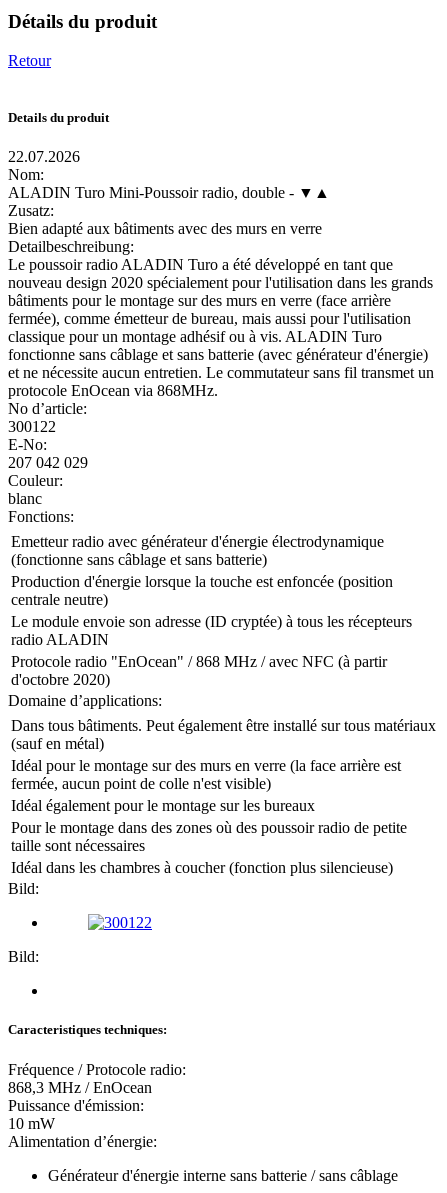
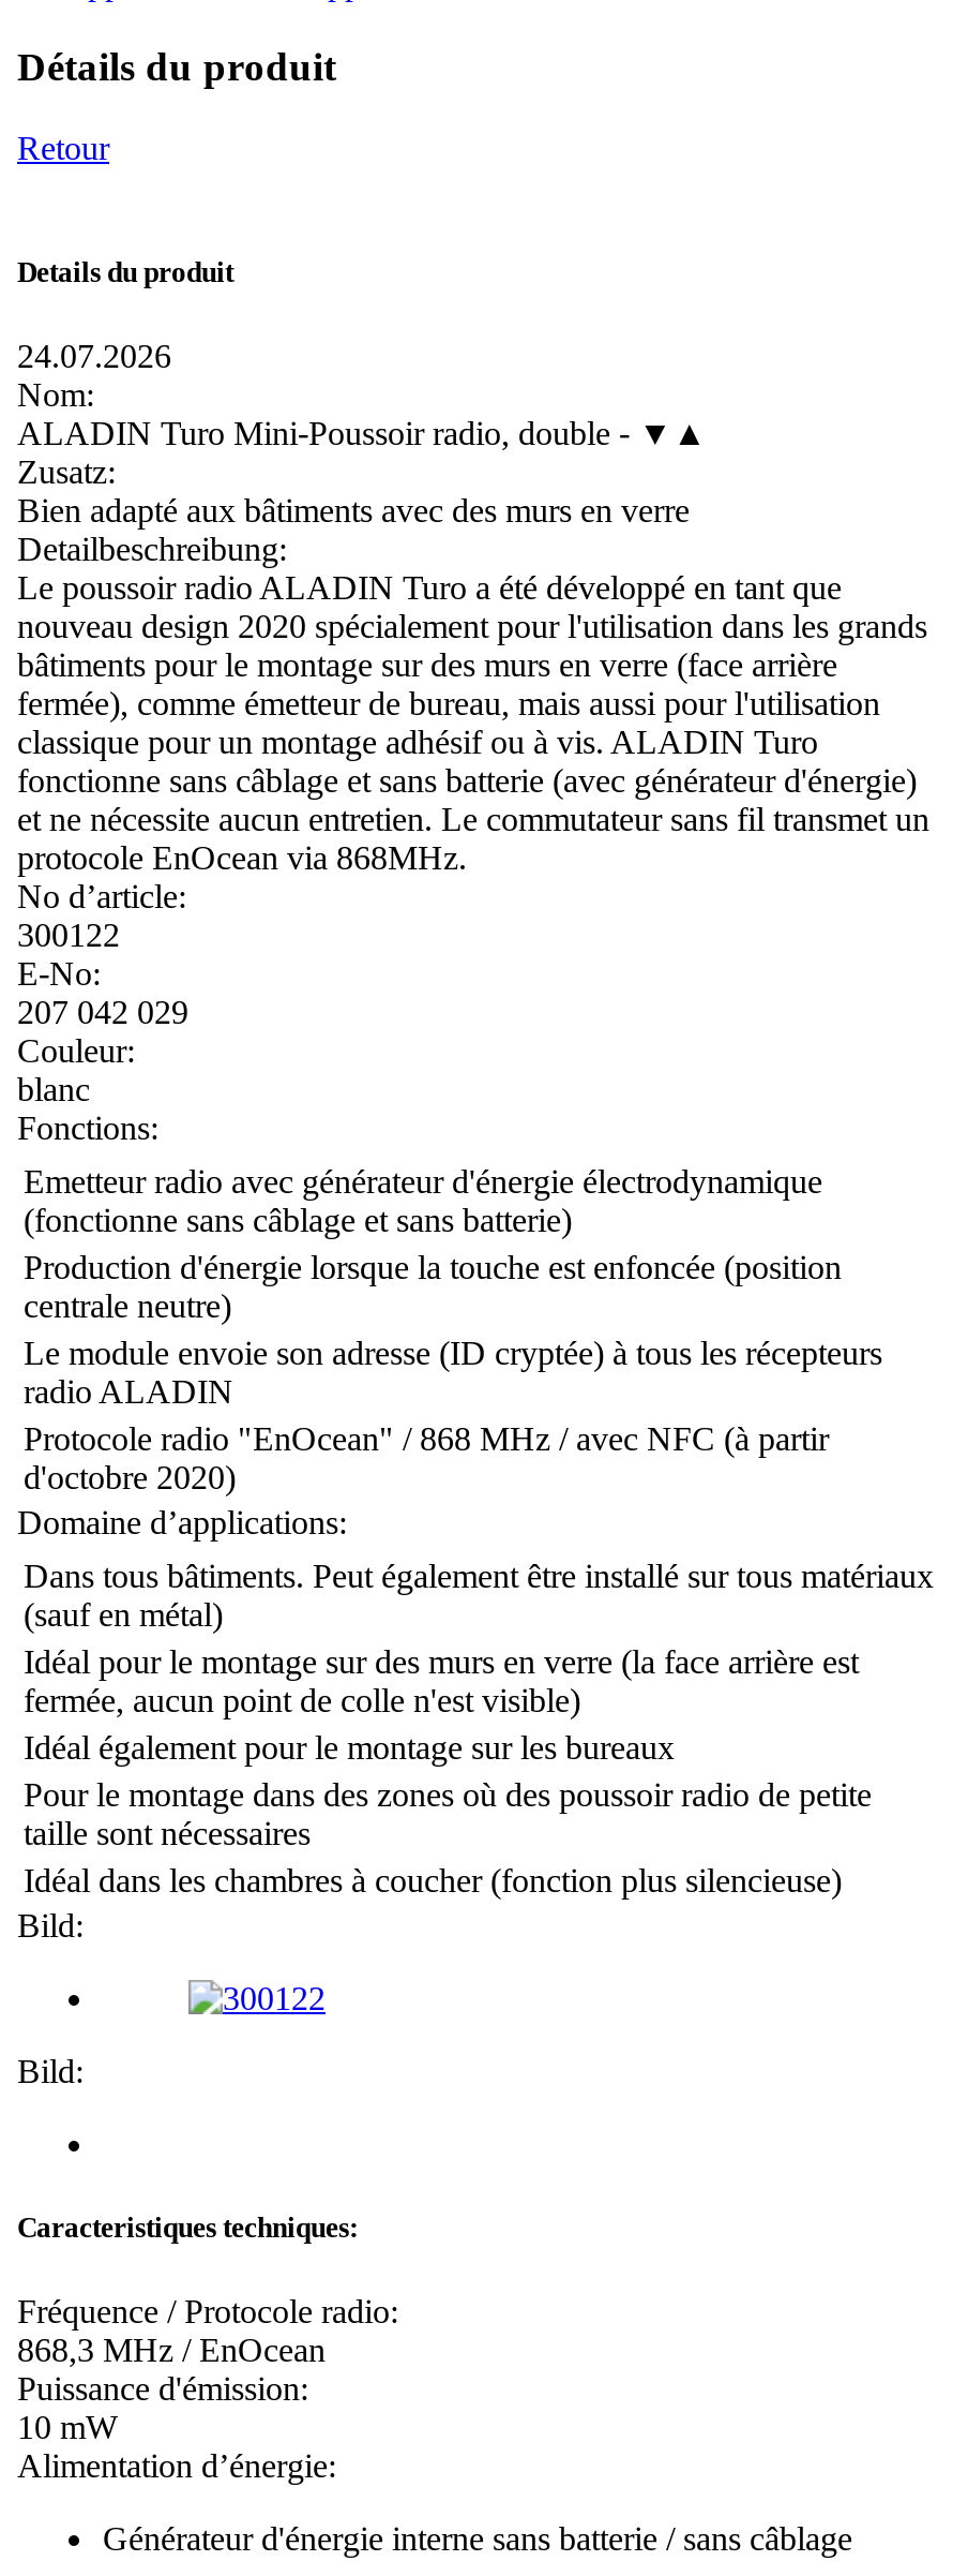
- 22.07.2026
+ 24.07.2026
